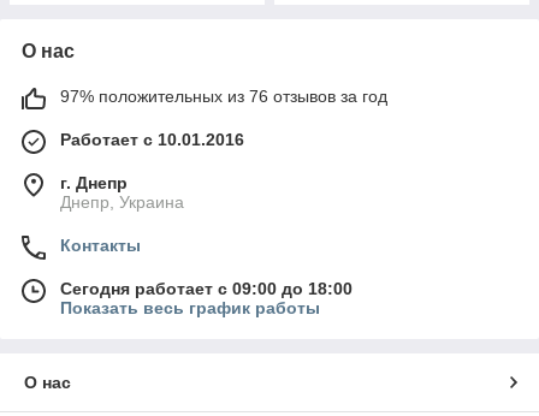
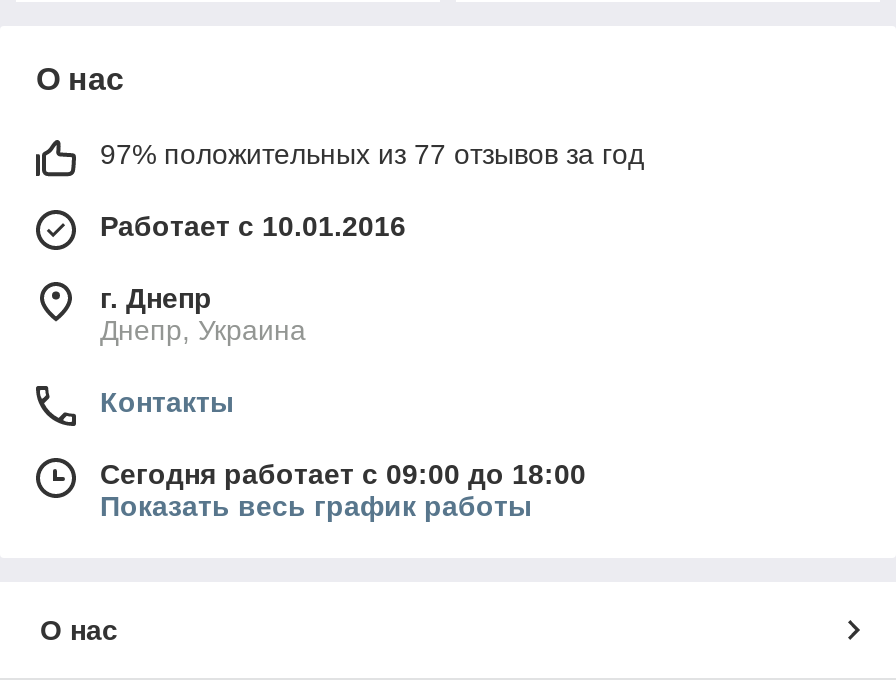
- 97% положительных из 76 отзывов за год
+ 97% положительных из 77 отзывов за год
